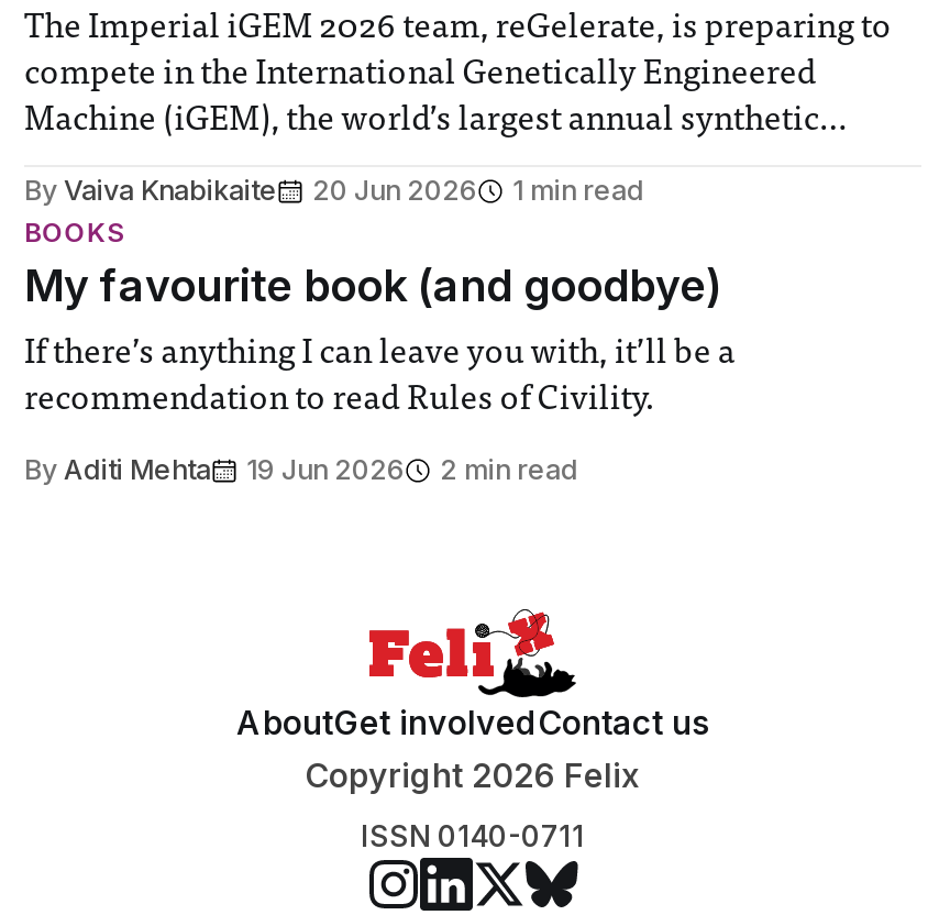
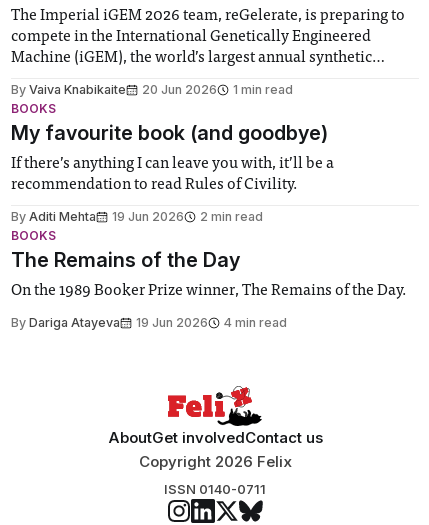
+ BOOKS
+ The Remains of the Day
+ On the 1989 Booker Prize winner, The Remains of the Day.
+ By Dariga Atayeva
+ 19 Jun 2026
+ 4 min read
